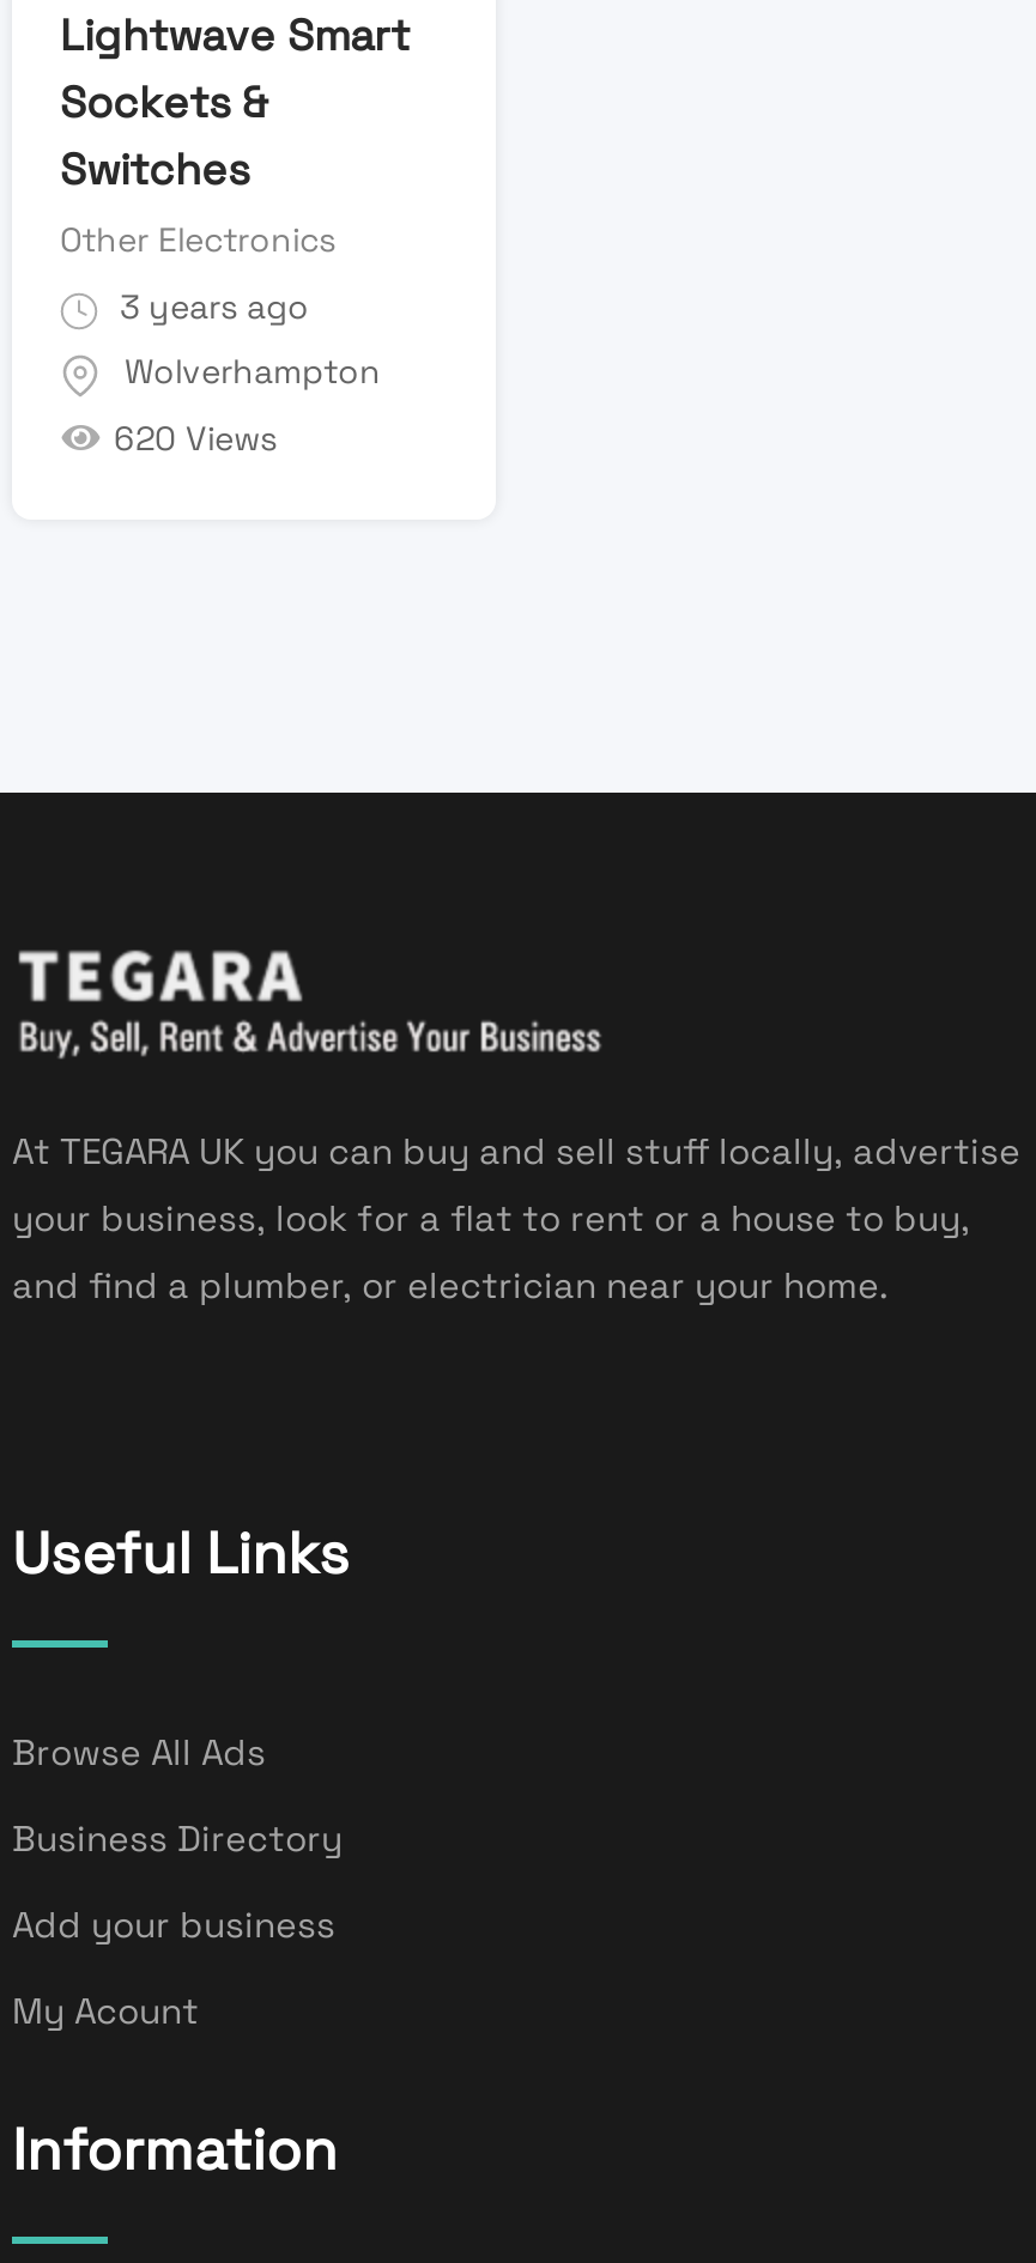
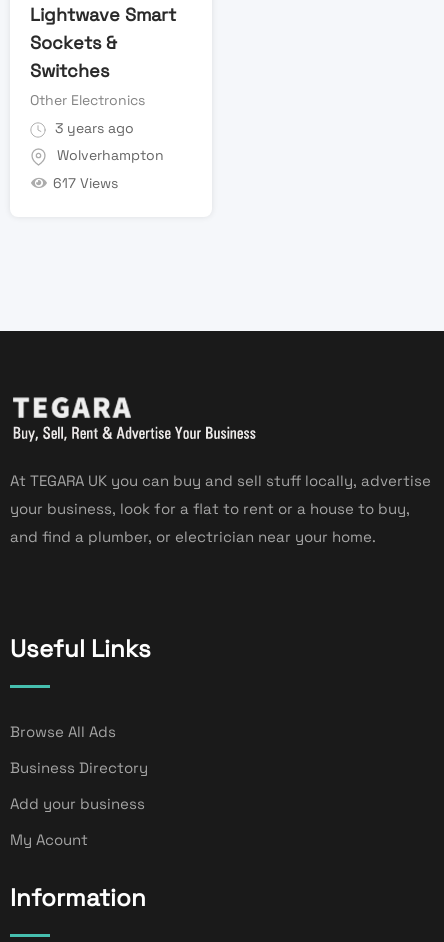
- 620 Views
+ 617 Views
